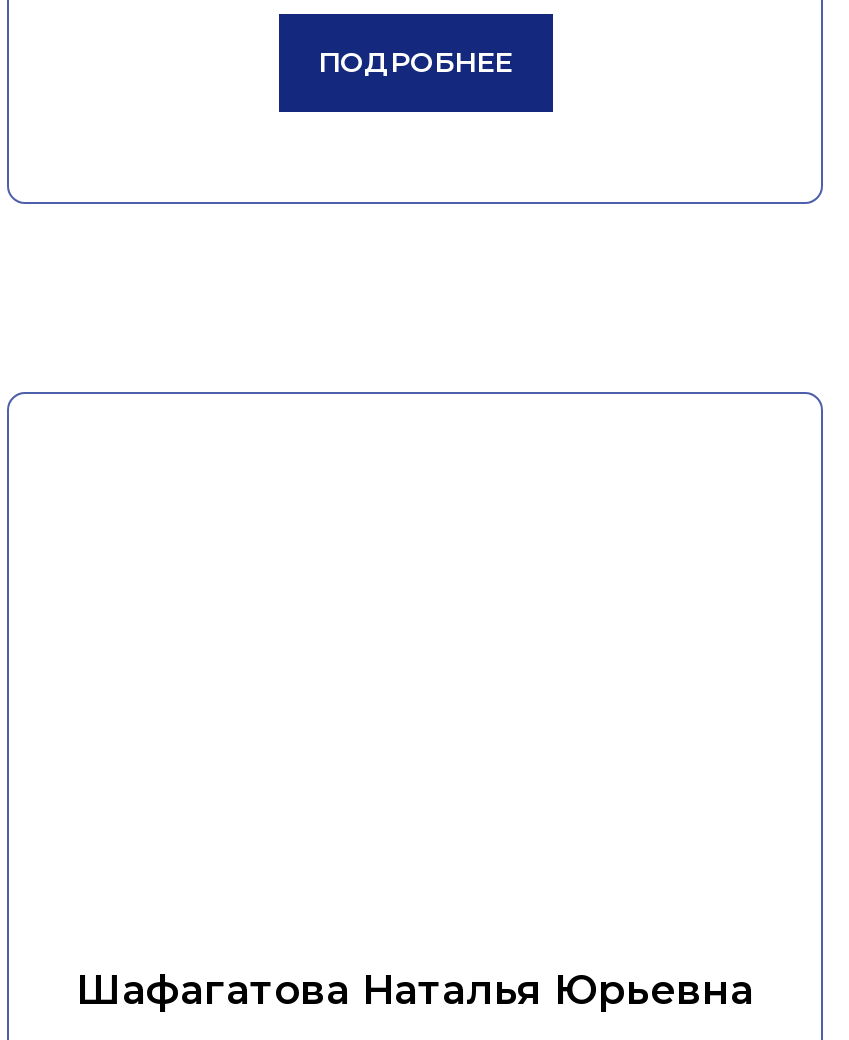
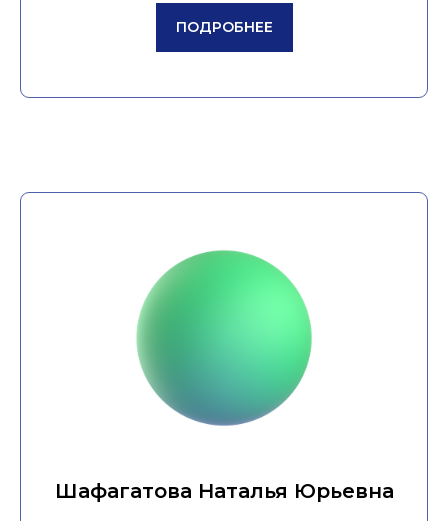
+ [image]
